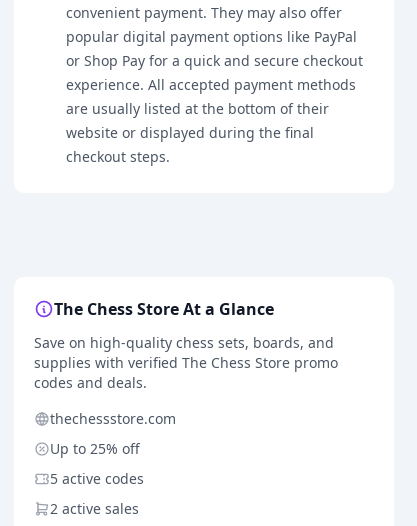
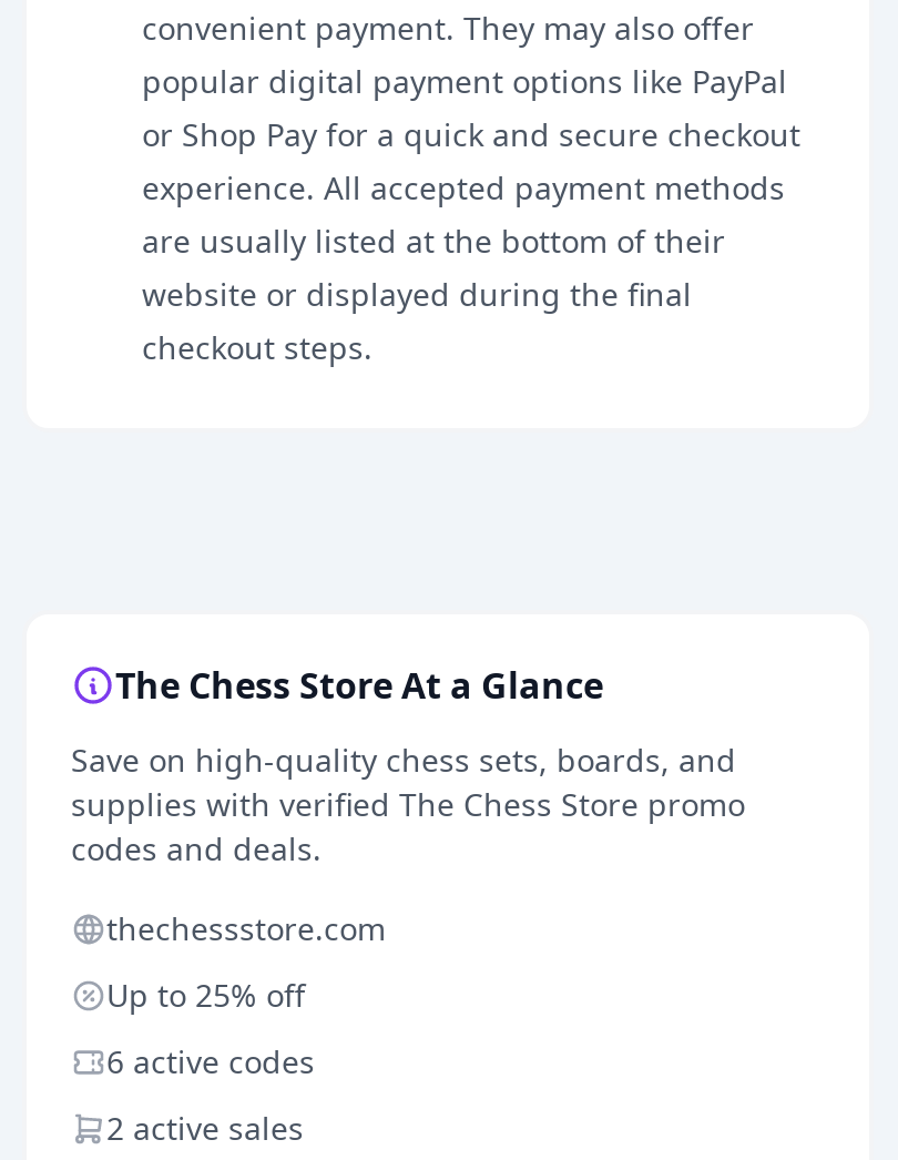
- 5 active codes
+ 6 active codes
